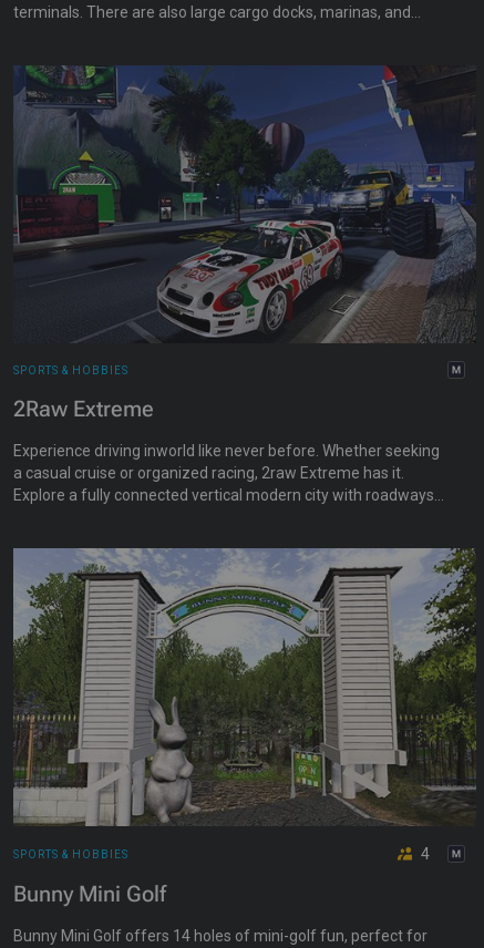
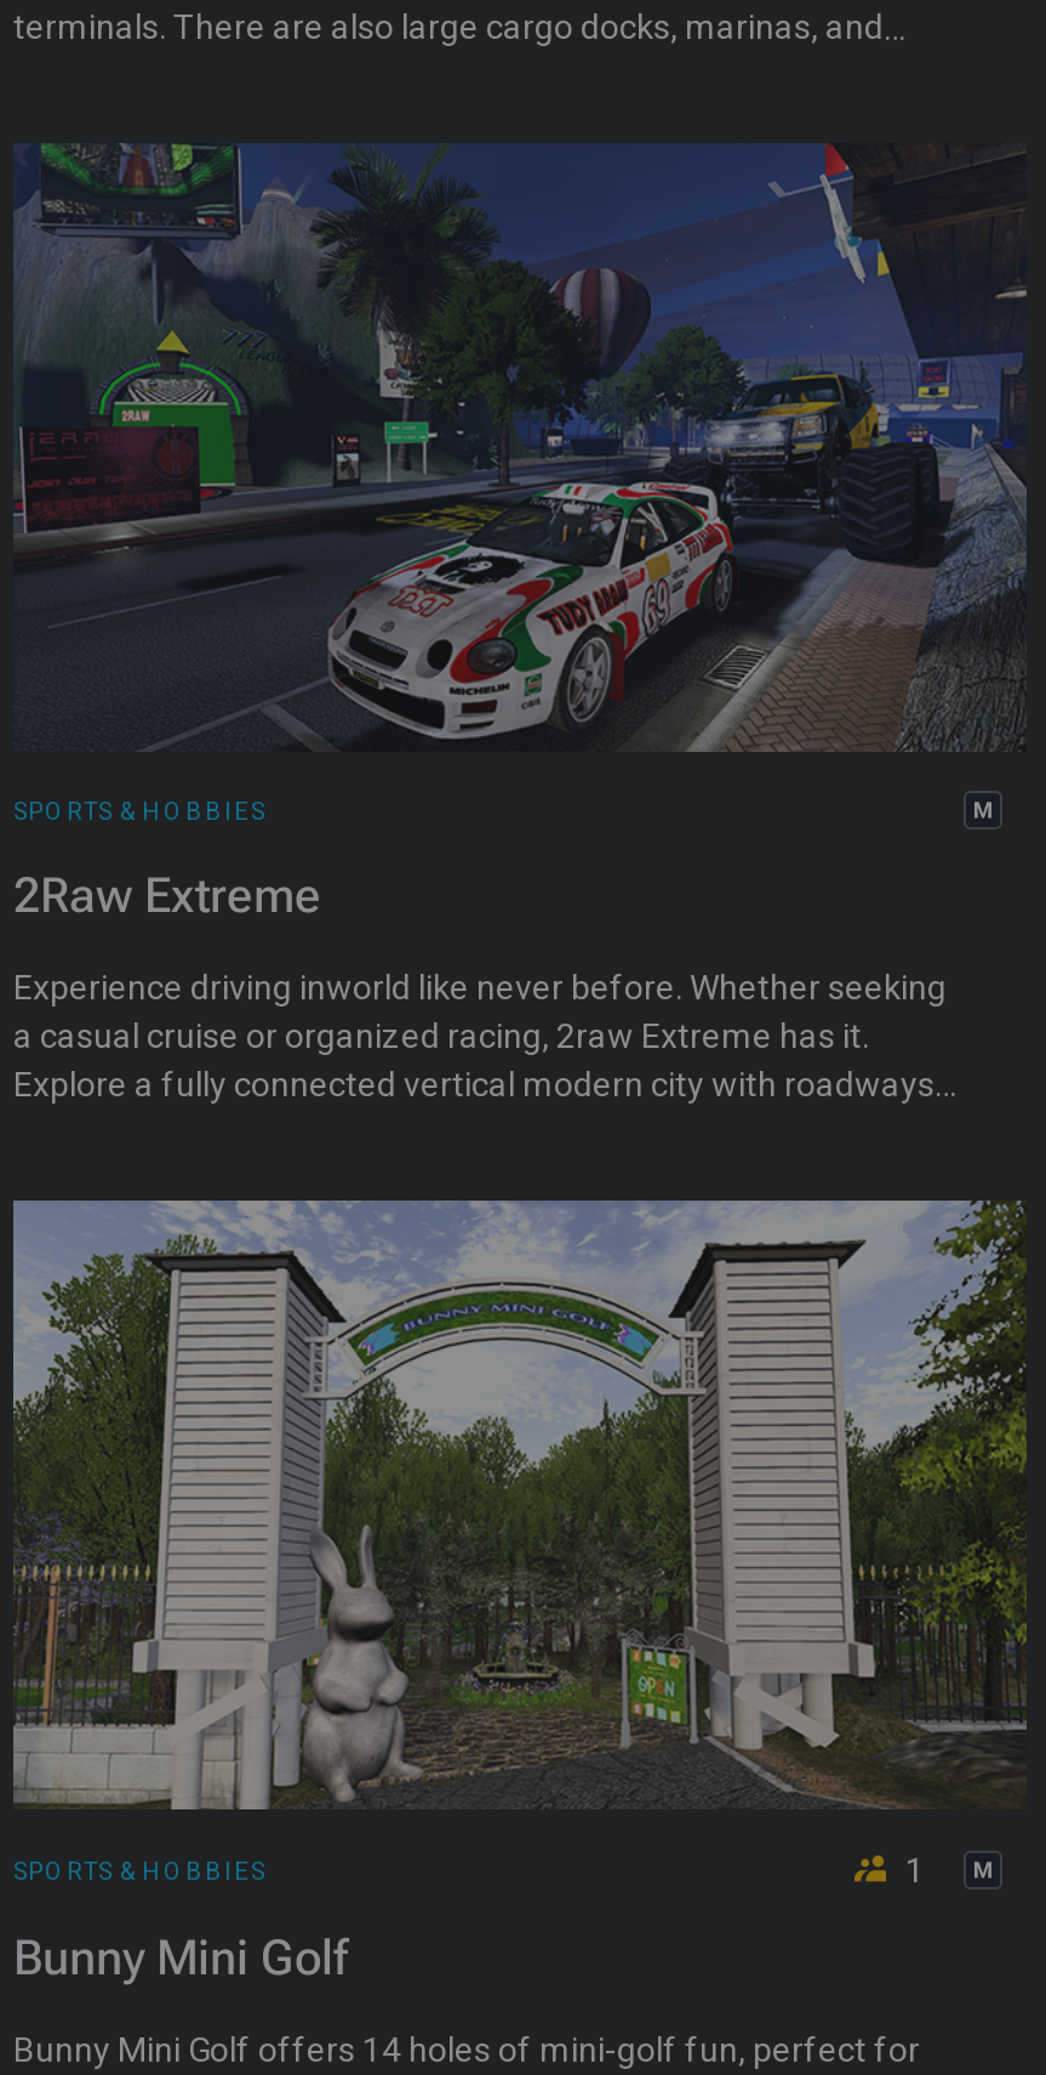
- 4
+ 1
